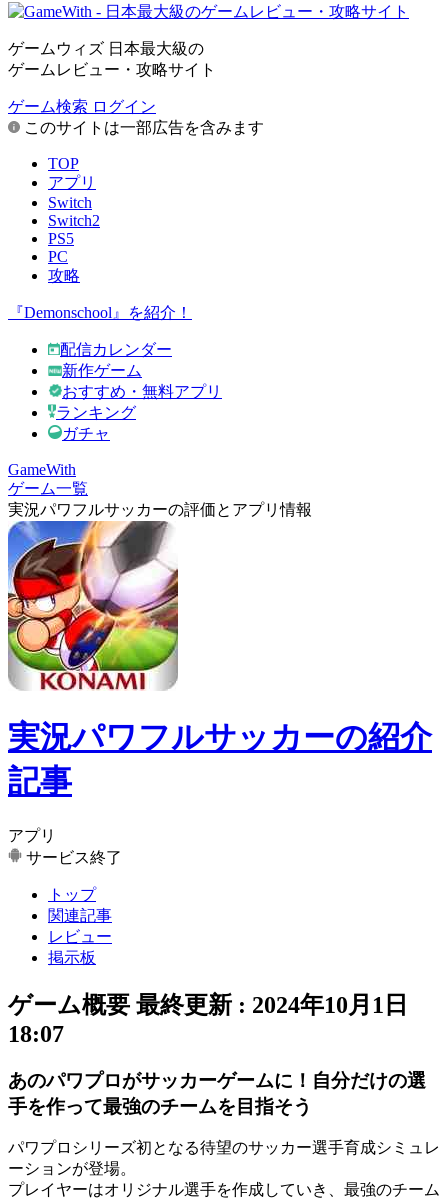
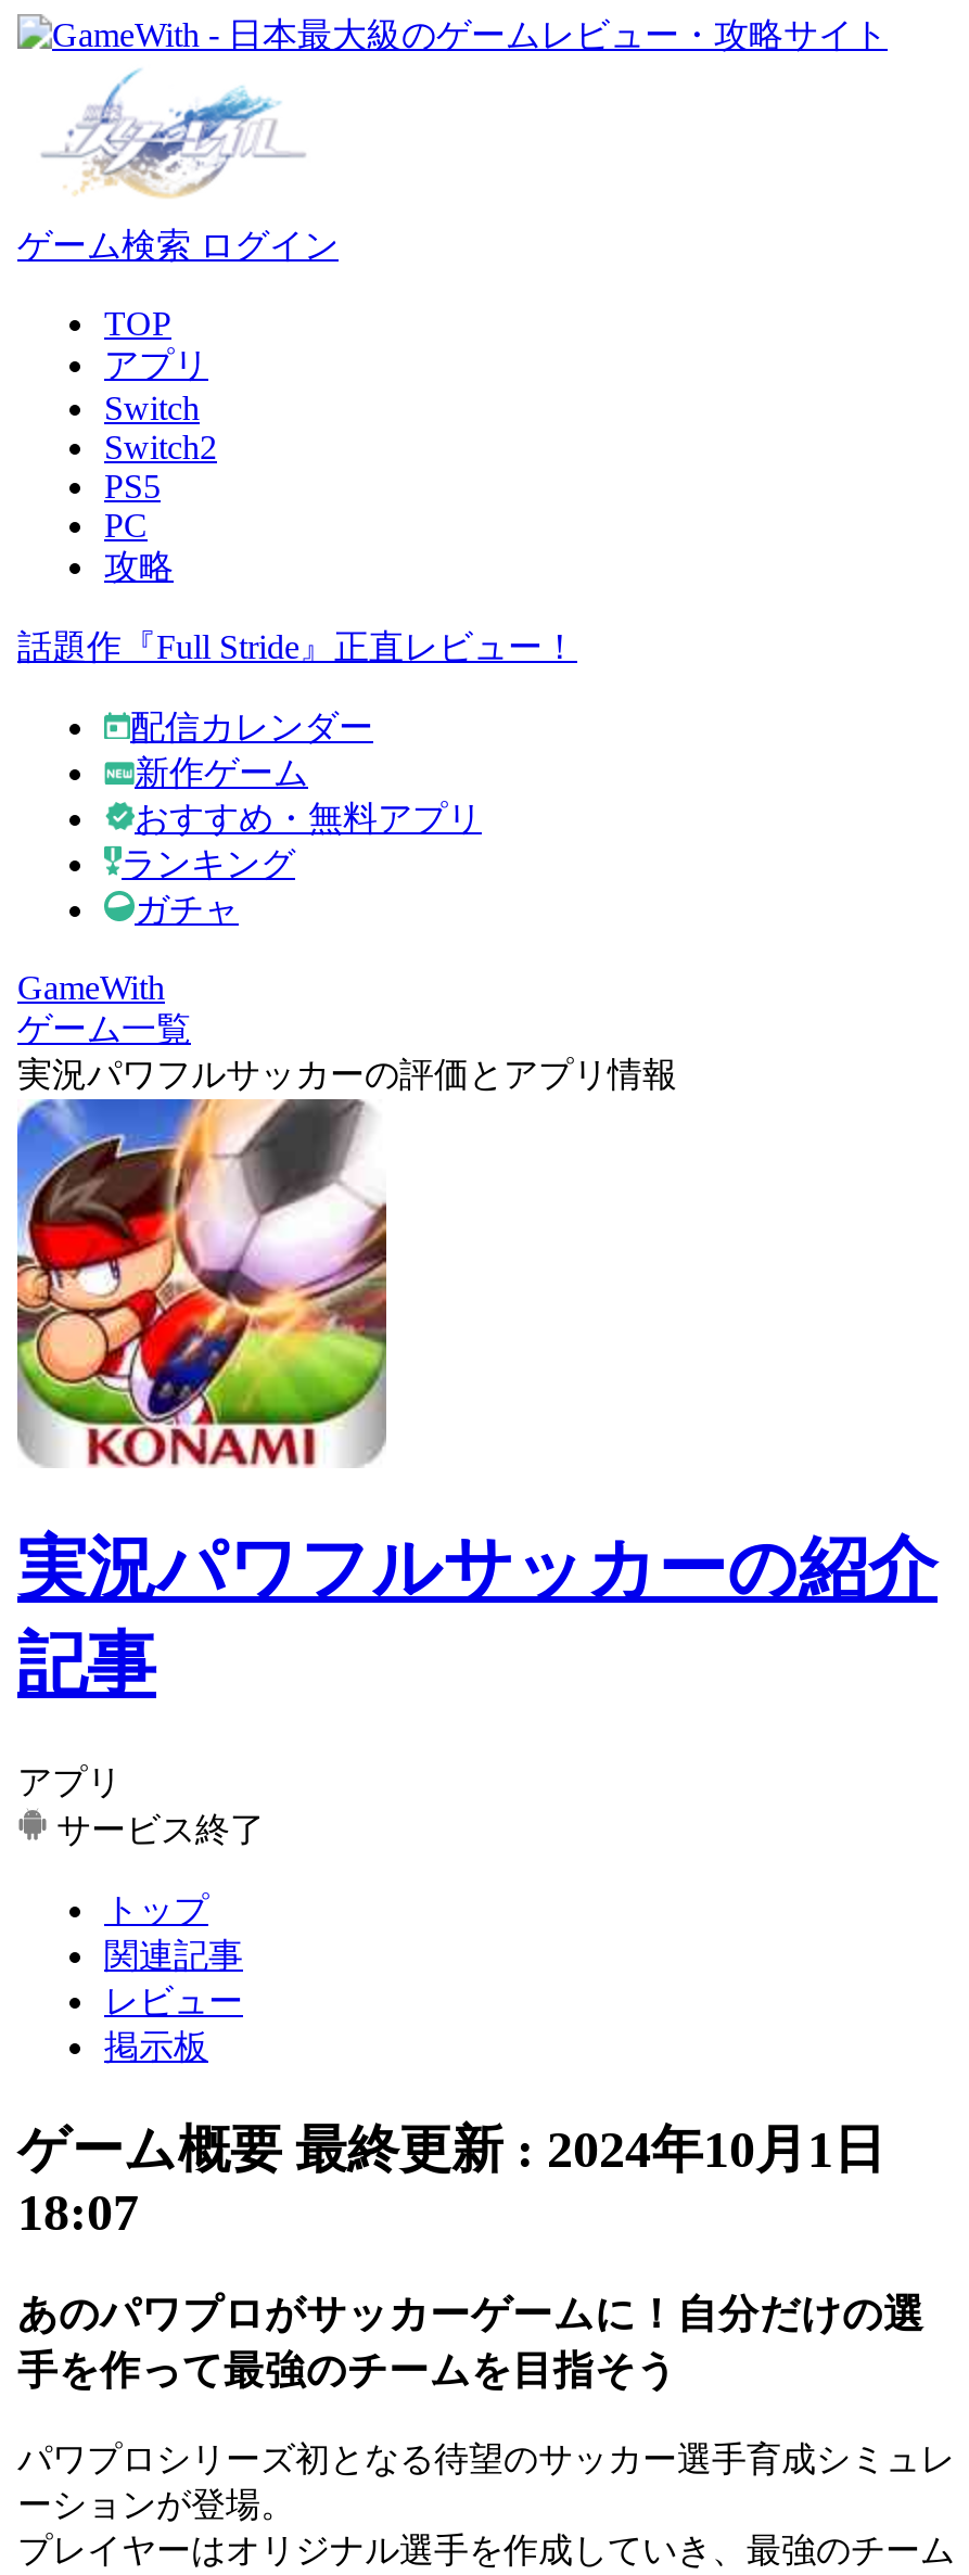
- ゲームウィズ 日本最大級の
- ゲームレビュー・攻略サイト

- このサイトは一部広告を含みます

- 『Demonschool』を紹介！
+ 話題作『Full Stride』正直レビュー！
